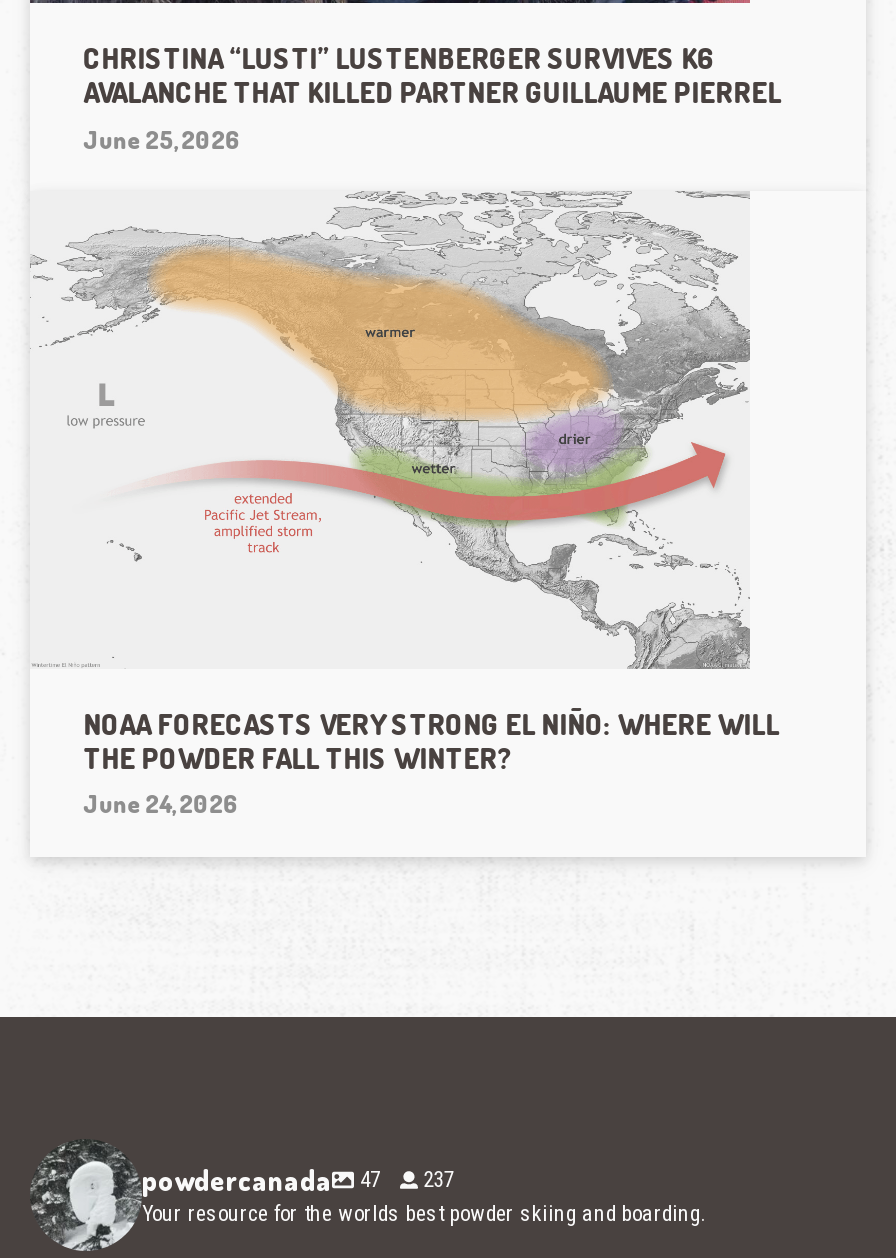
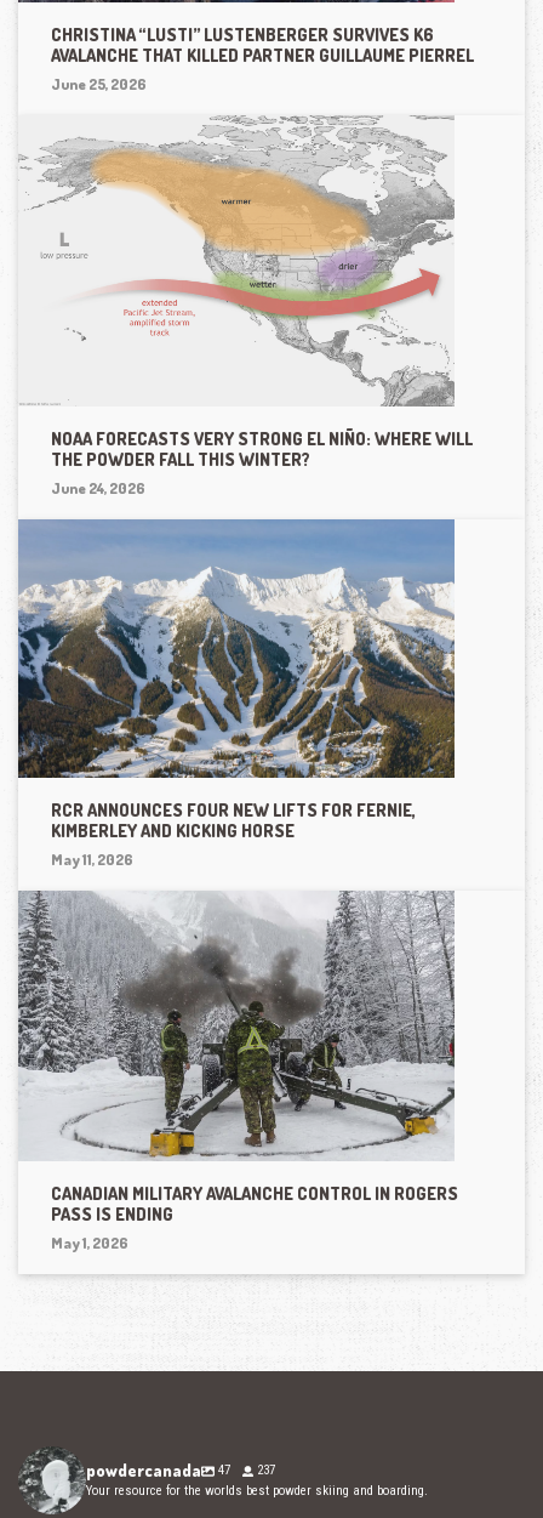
+ [image]
+ RCR ANNOUNCES FOUR NEW LIFTS FOR FERNIE,
+ KIMBERLEY AND KICKING HORSE
+ May 11, 2026

+ [image]
+ CANADIAN MILITARY AVALANCHE CONTROL IN ROGERS
+ PASS IS ENDING
+ May 1, 2026
